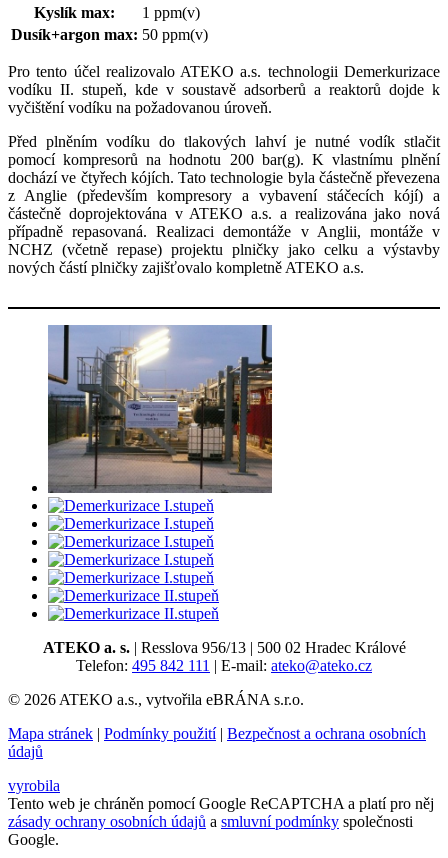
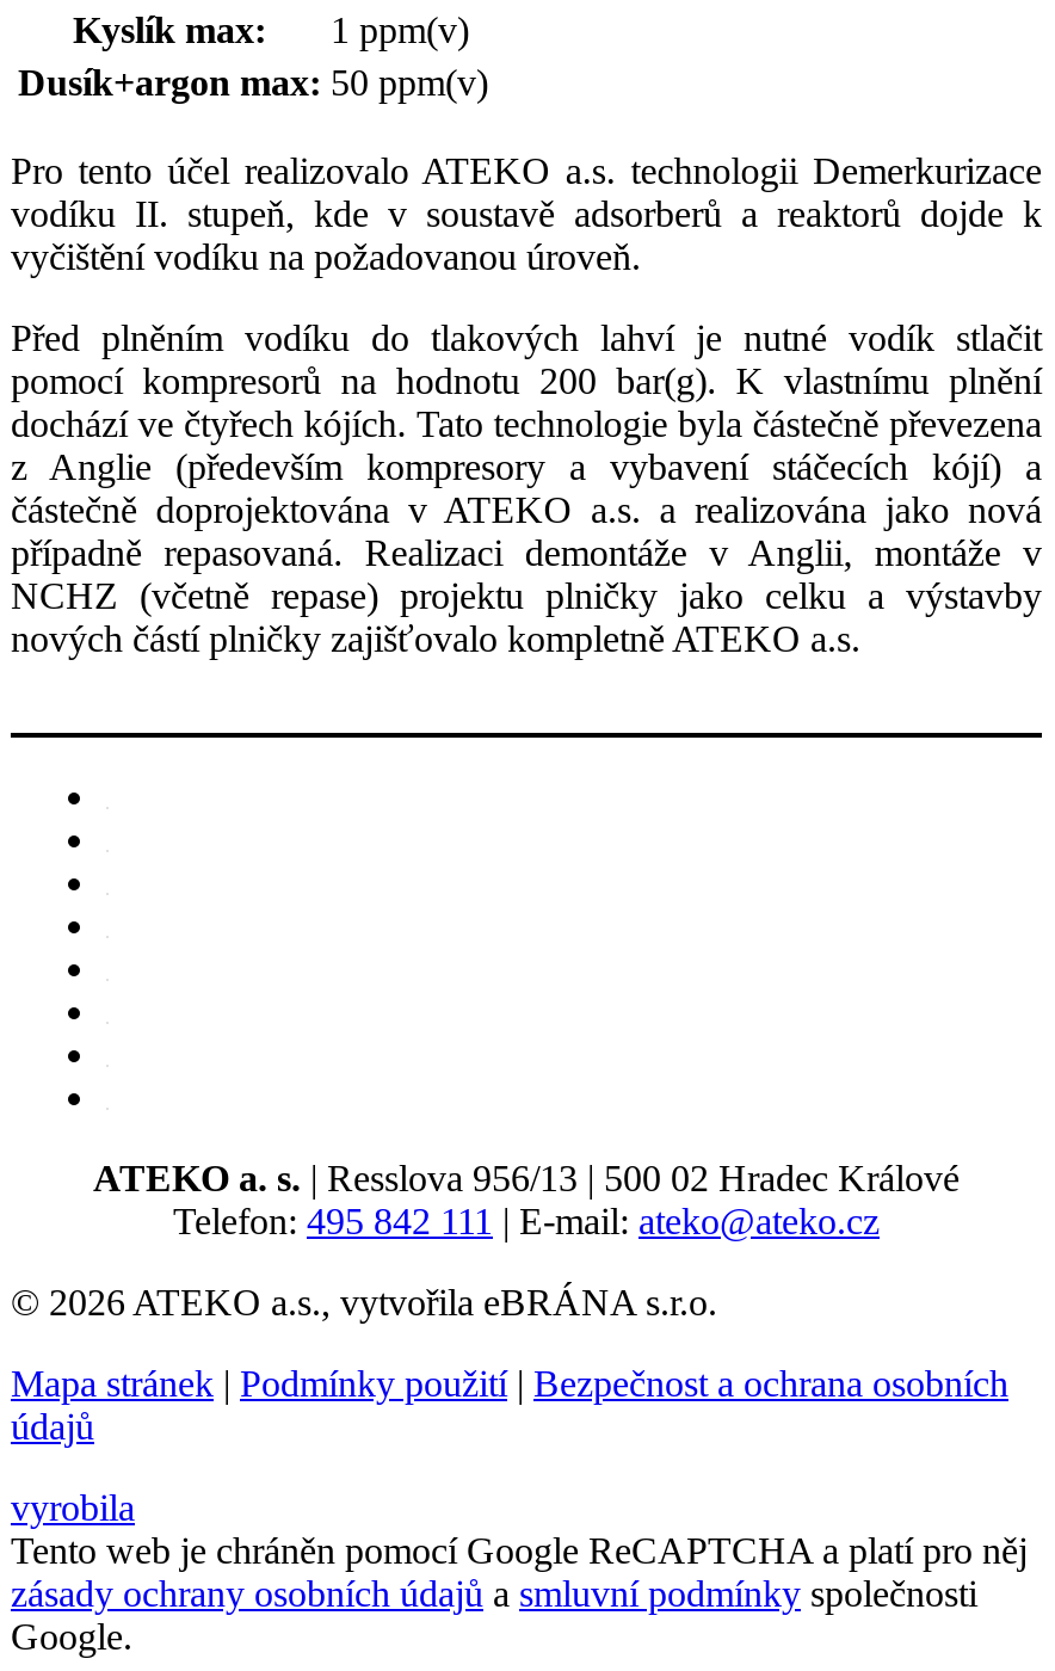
- [image]
